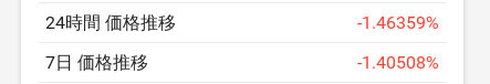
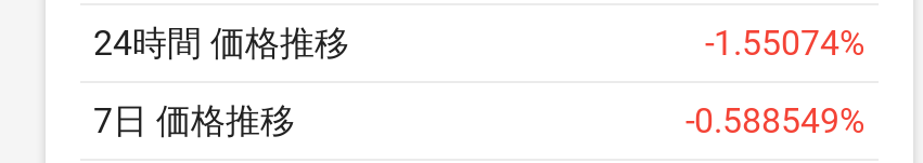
- -1.46359%
+ -1.55074%

- -1.40508%
+ -0.588549%
